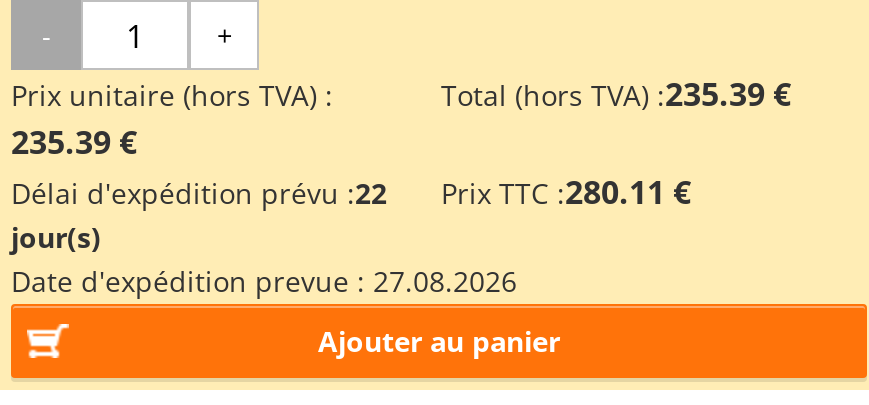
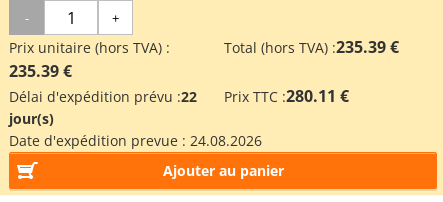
- Date d'expédition prevue : 27.08.2026
+ Date d'expédition prevue : 24.08.2026
